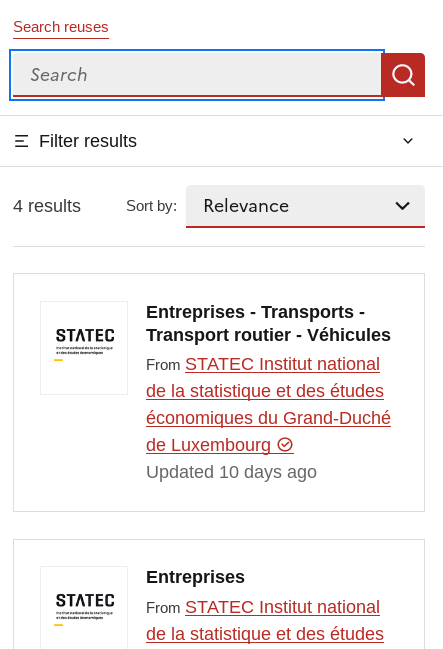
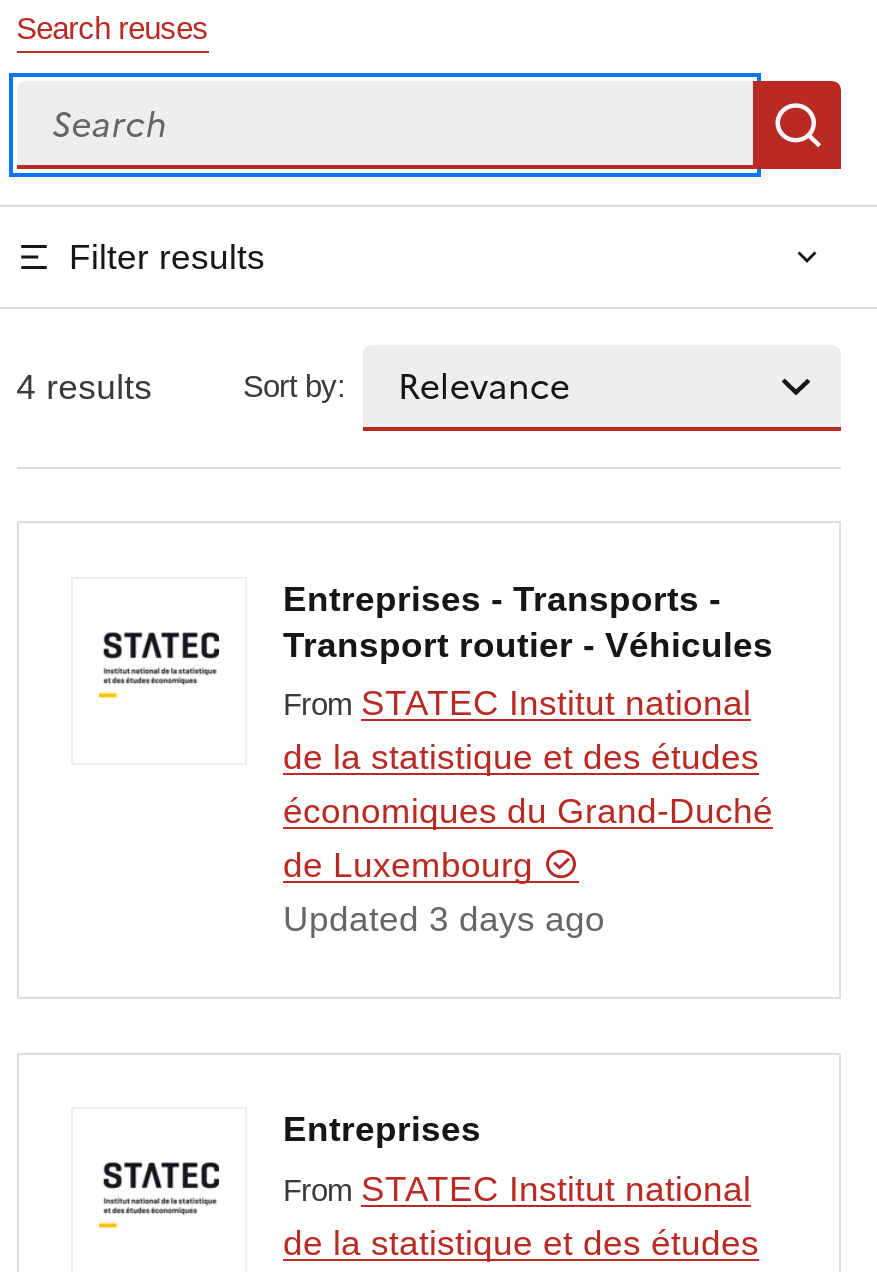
- Updated 10 days ago
+ Updated 3 days ago
